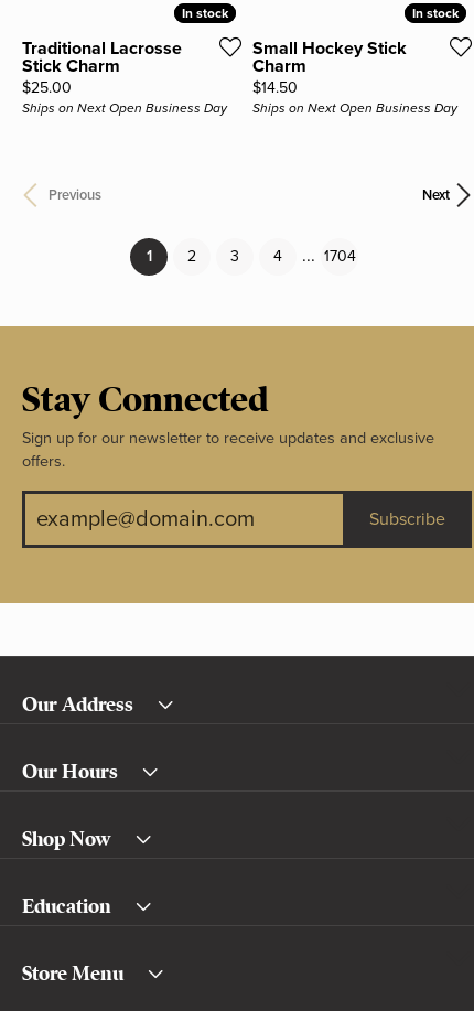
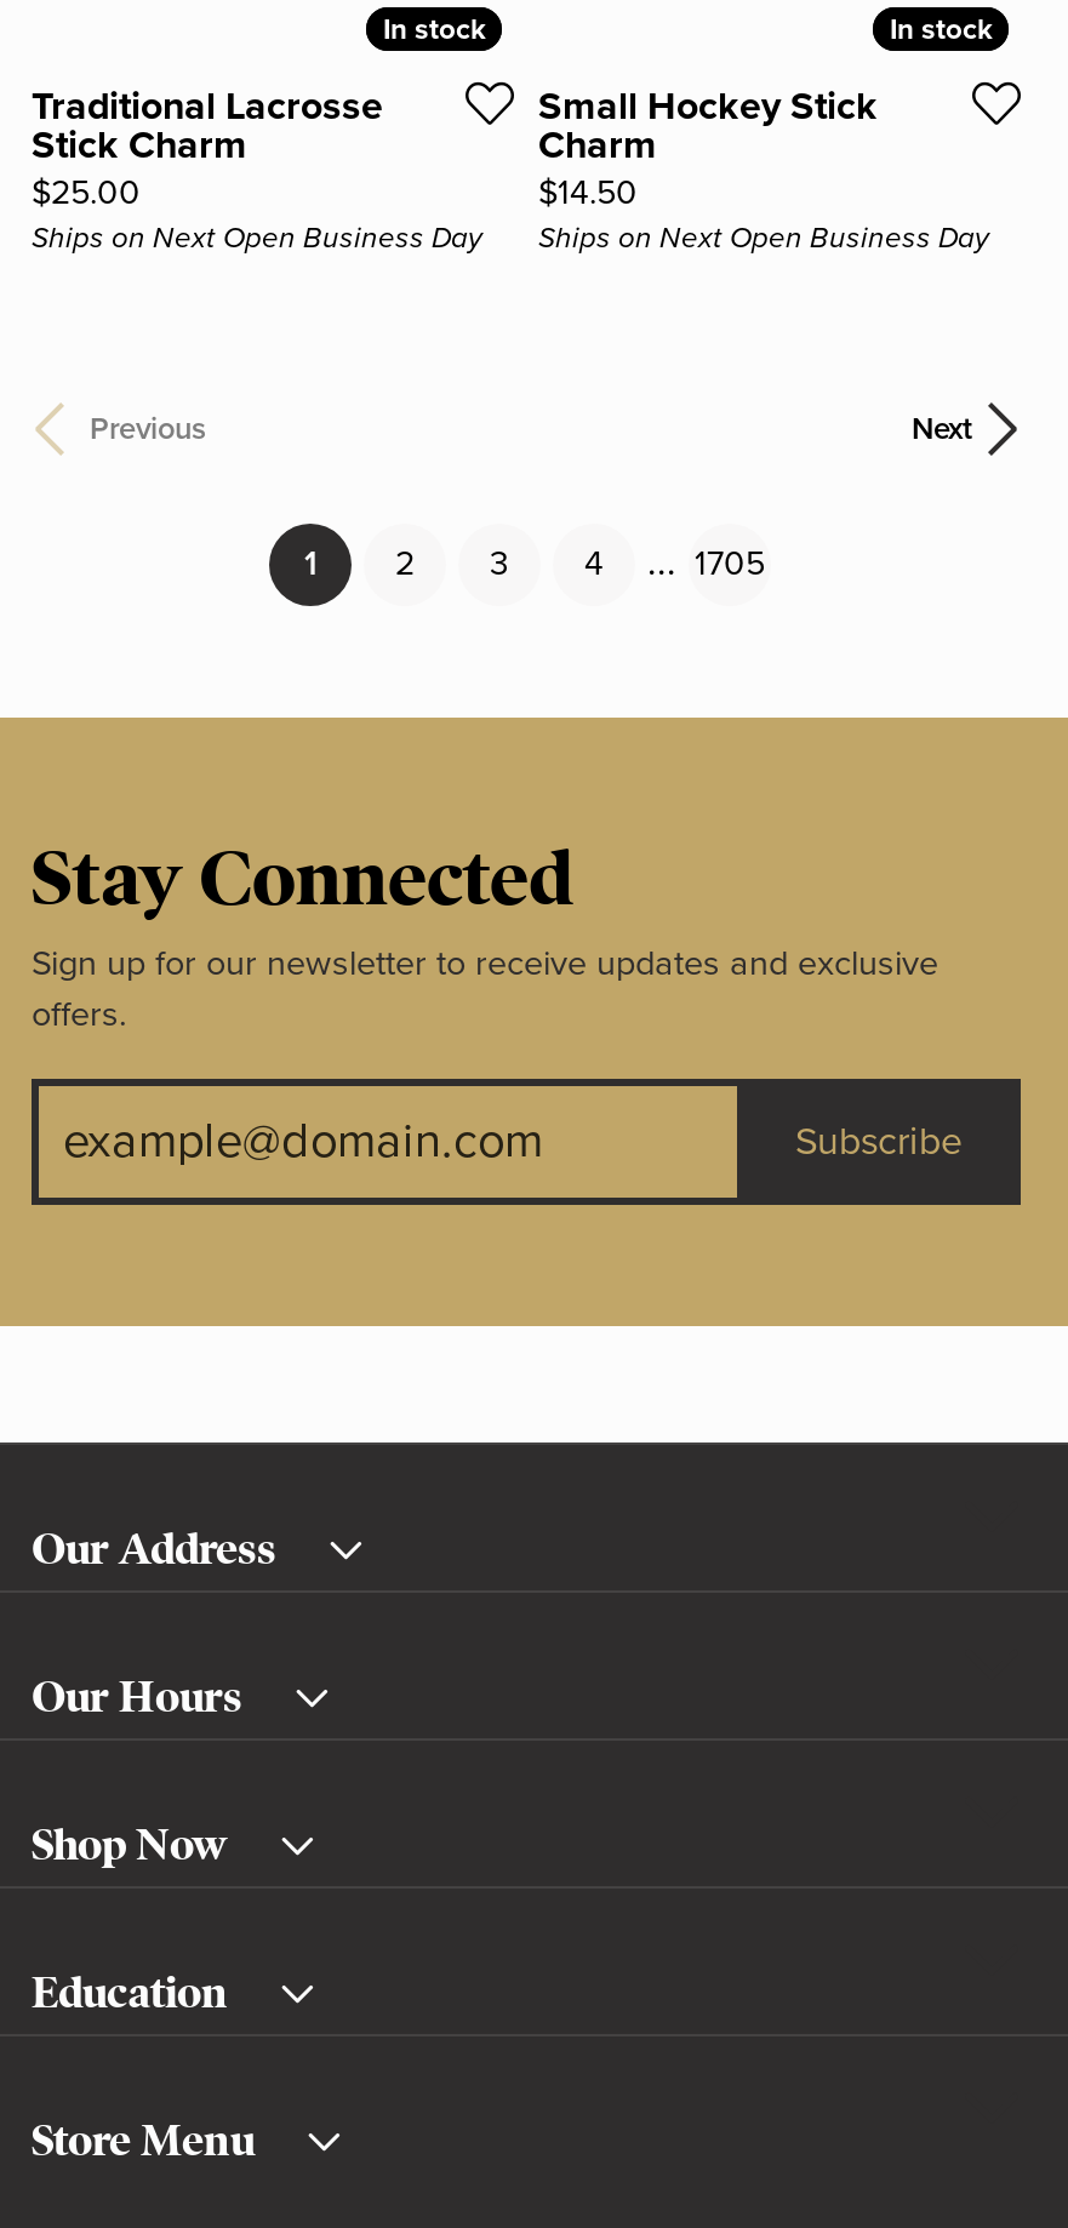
- ... 1704
+ ... 1705
